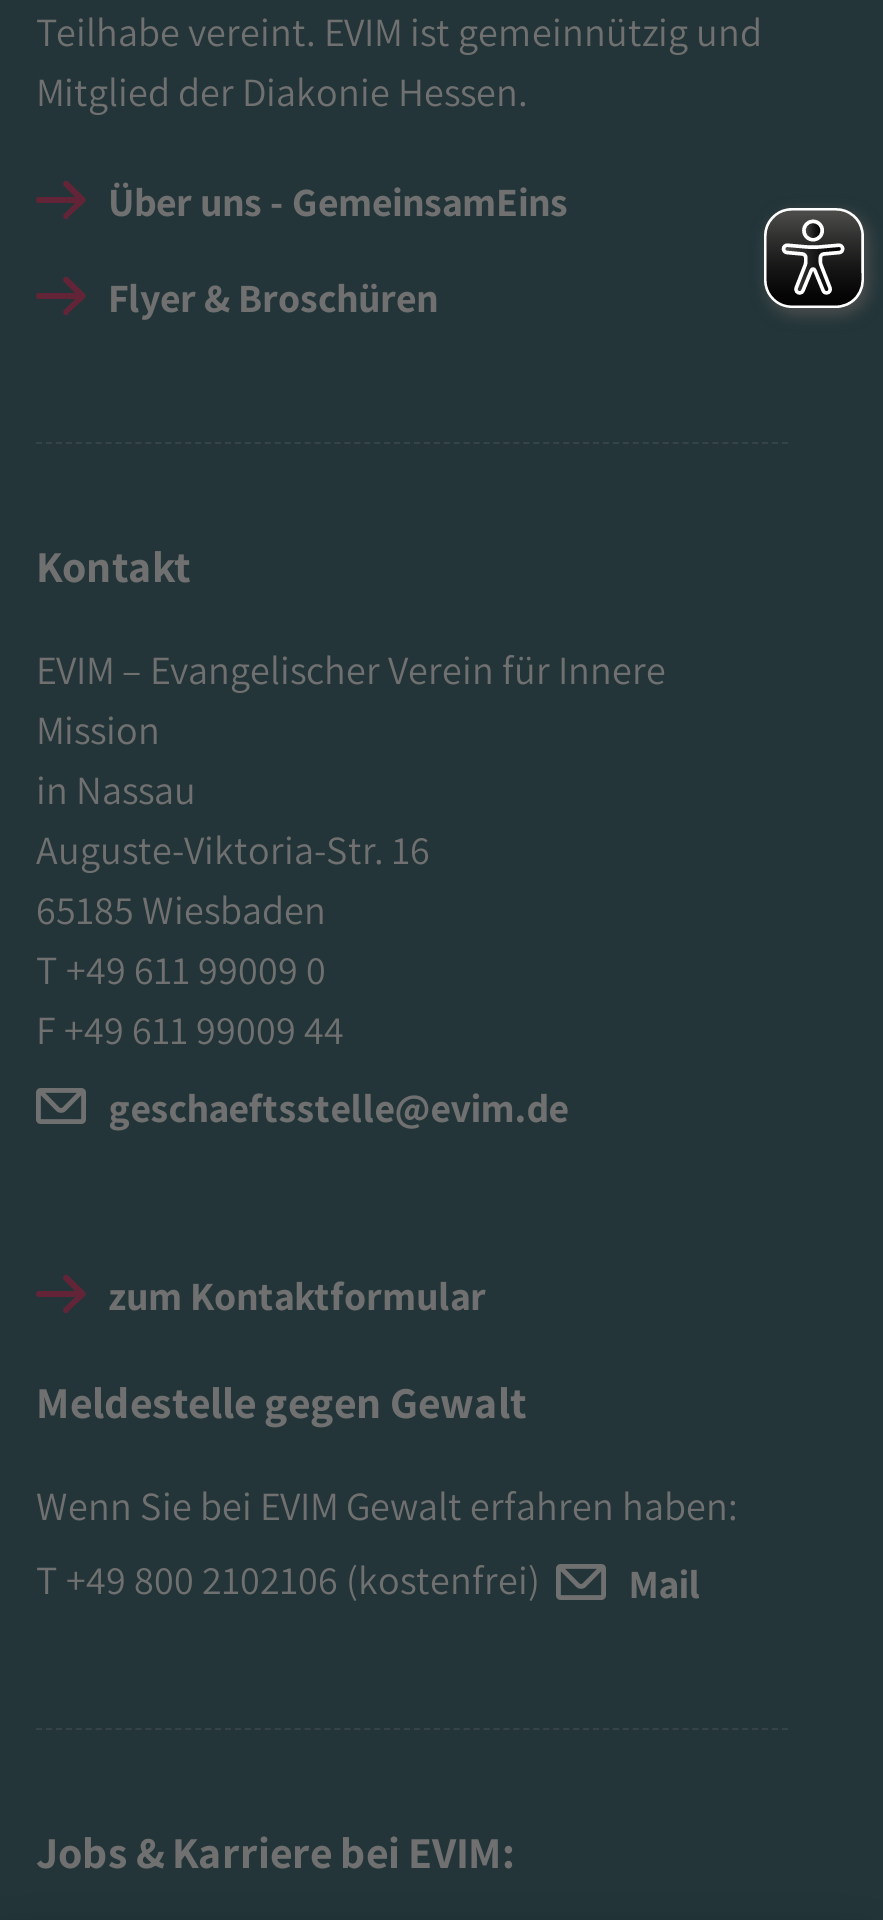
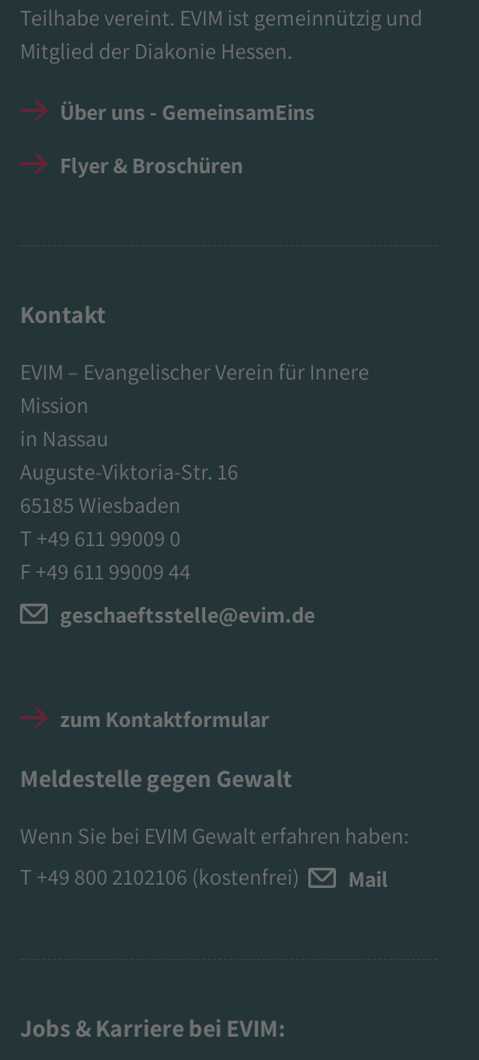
- [image]
